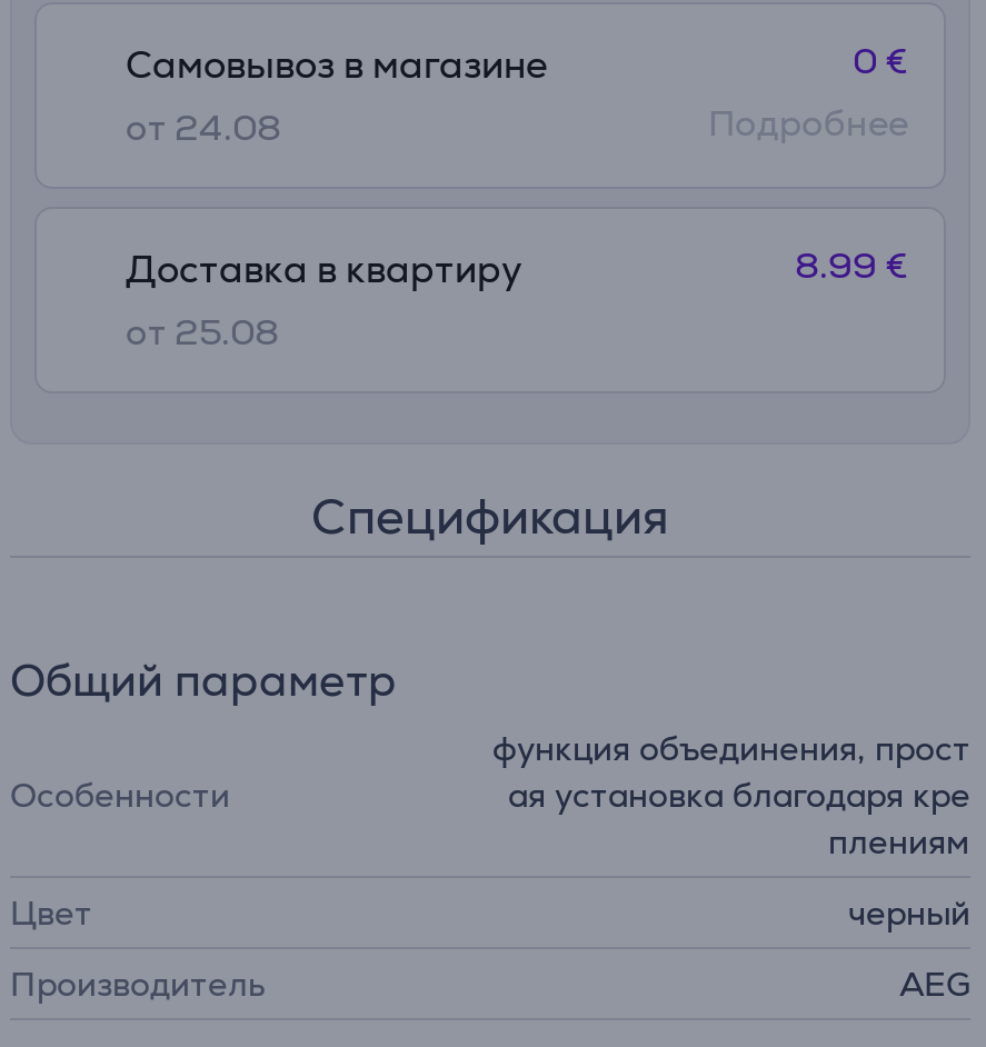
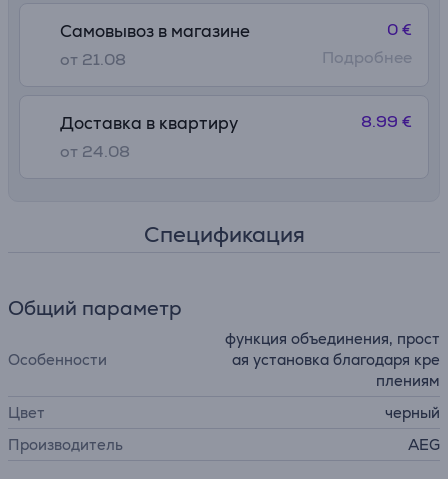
- от 24.08
+ от 21.08

- от 25.08
+ от 24.08
